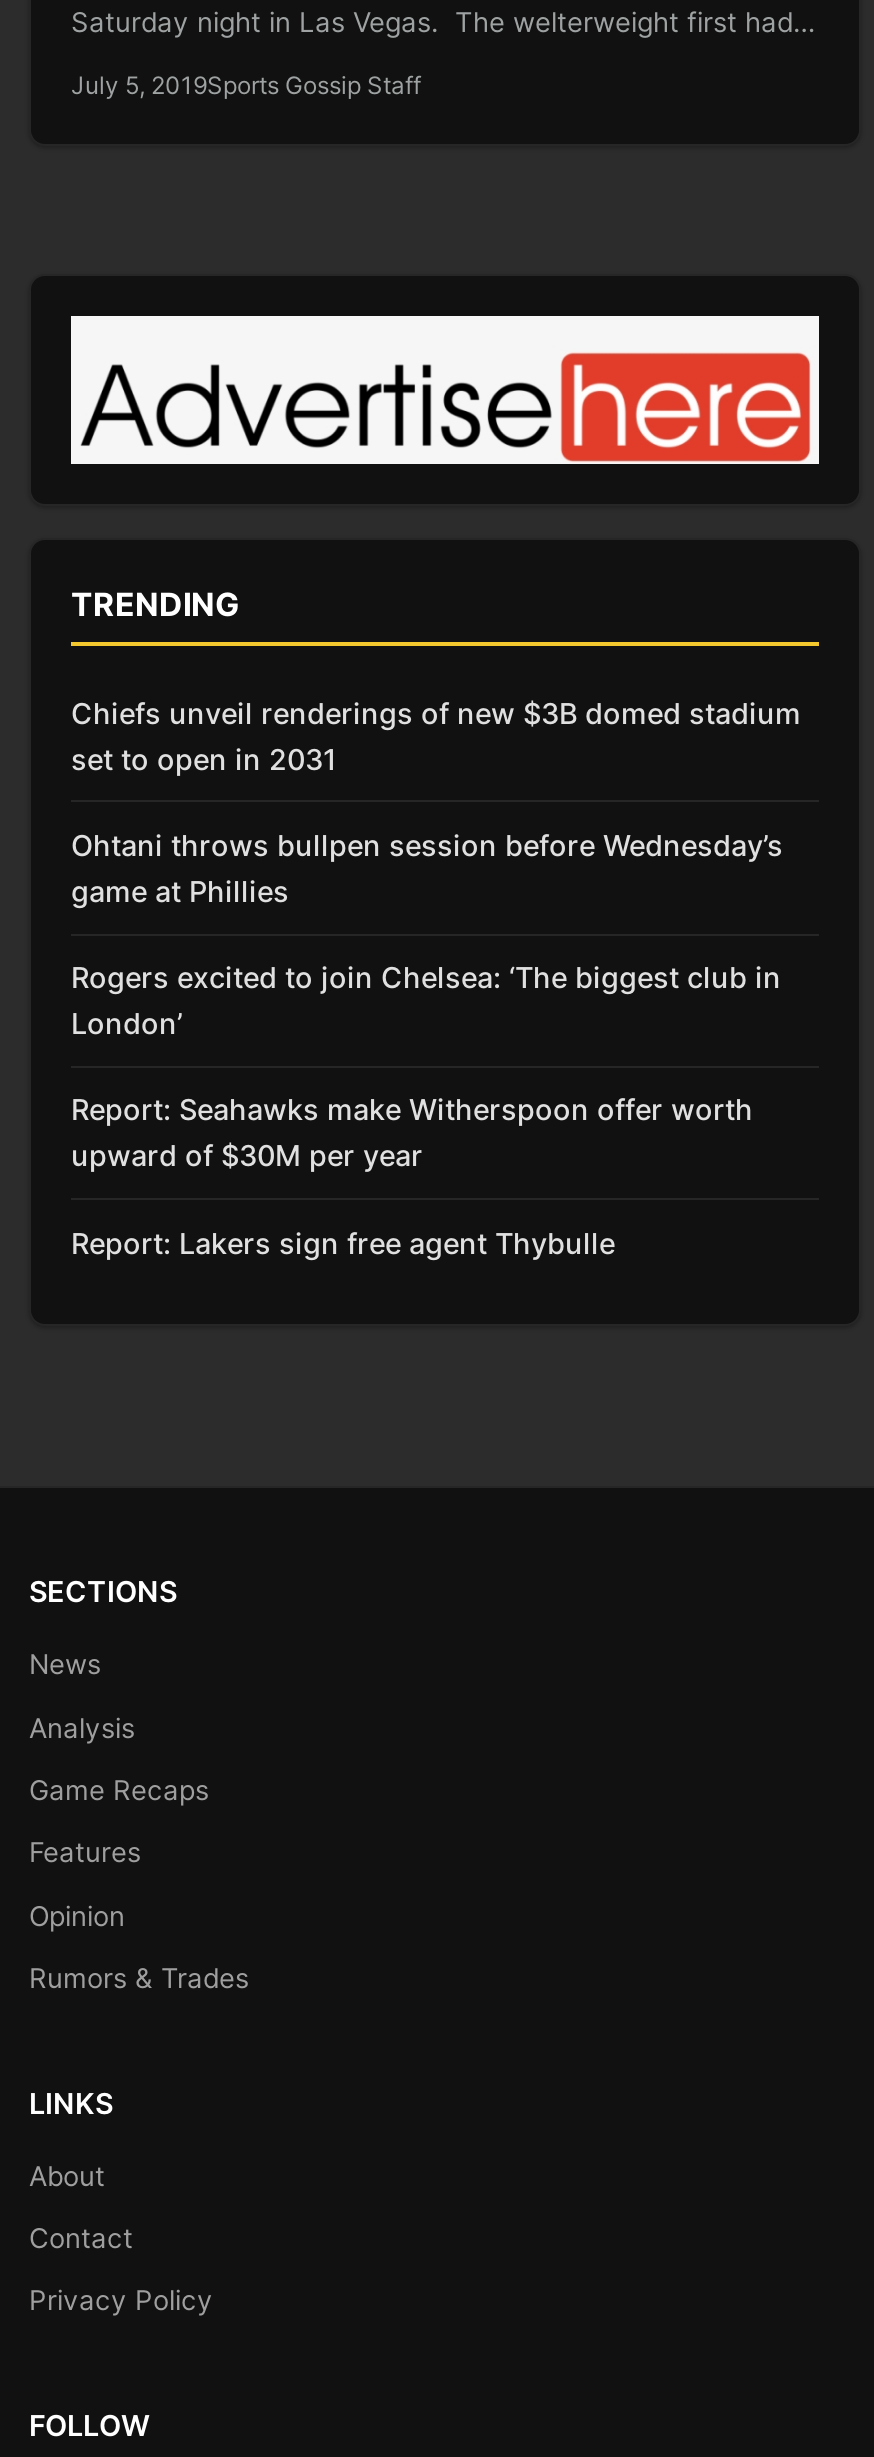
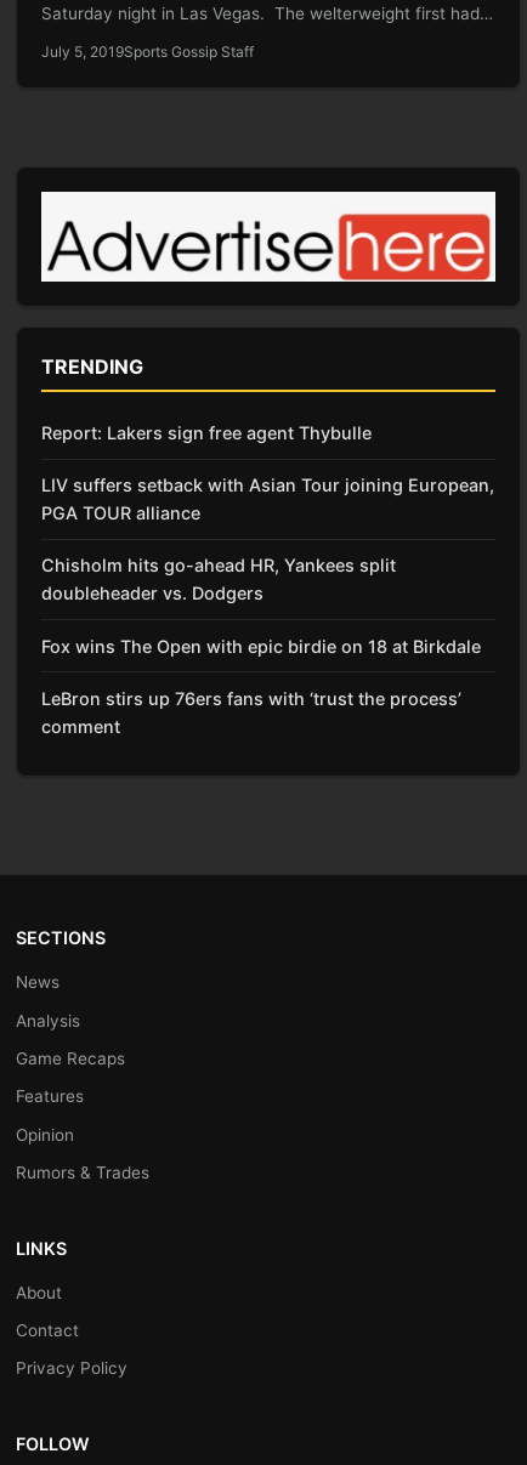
- Chiefs unveil renderings of new $3B domed stadium
- set to open in 2031
- Ohtani throws bullpen session before Wednesday’s
- game at Phillies
- Rogers excited to join Chelsea: ‘The biggest club in
- London’
- Report: Seahawks make Witherspoon offer worth
- upward of $30M per year

moved up: Report: Lakers sign free agent Thybulle

+ LIV suffers setback with Asian Tour joining European,
+ PGA TOUR alliance
+ Chisholm hits go-ahead HR, Yankees split
+ doubleheader vs. Dodgers
+ Fox wins The Open with epic birdie on 18 at Birkdale
+ LeBron stirs up 76ers fans with ‘trust the process’
+ comment
